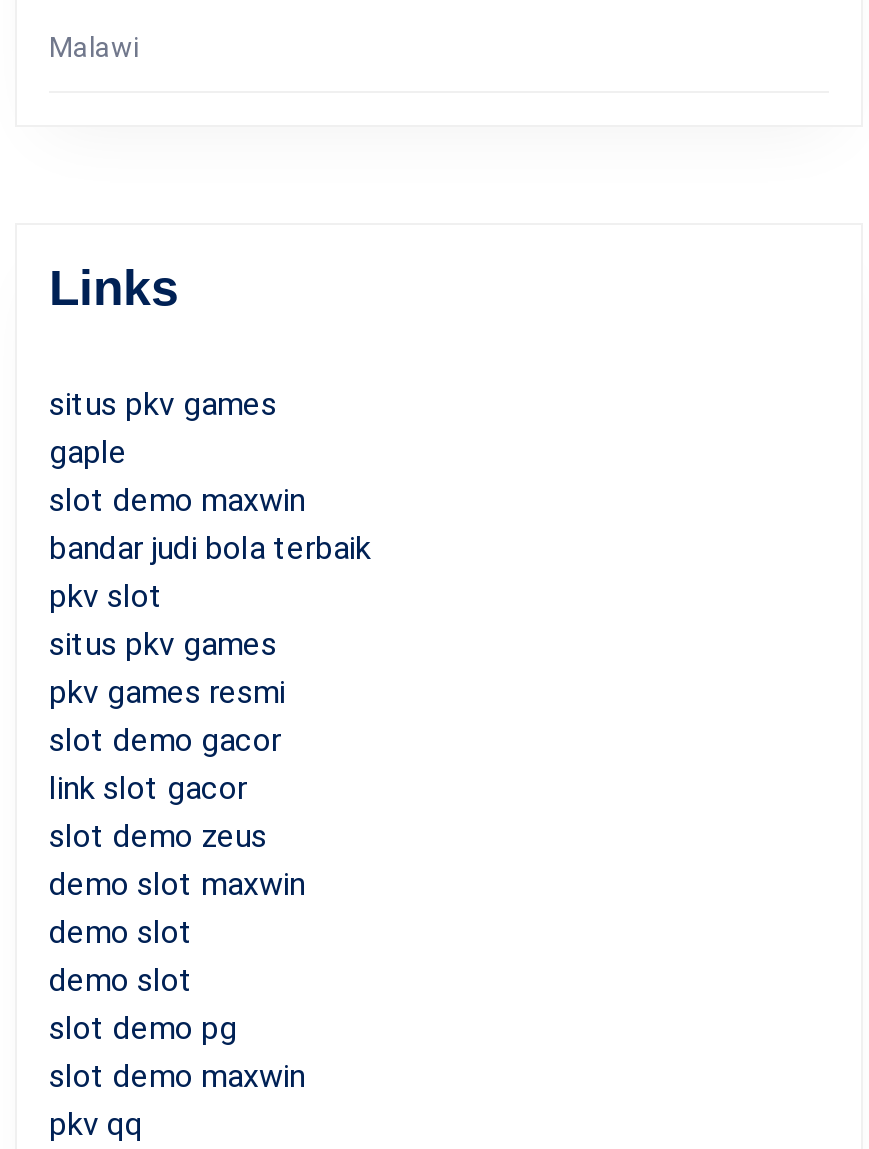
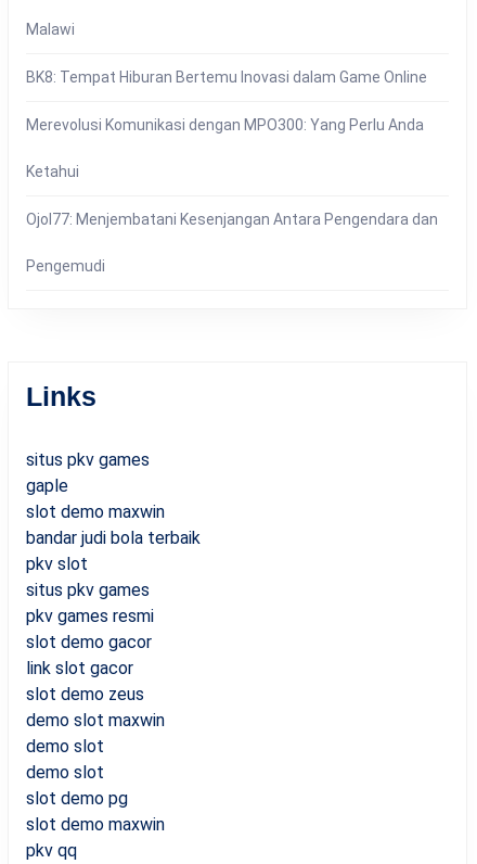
+ BK8: Tempat Hiburan Bertemu Inovasi dalam Game Online
+ Merevolusi Komunikasi dengan MPO300: Yang Perlu Anda
+ Ketahui
+ Ojol77: Menjembatani Kesenjangan Antara Pengendara dan
+ Pengemudi
